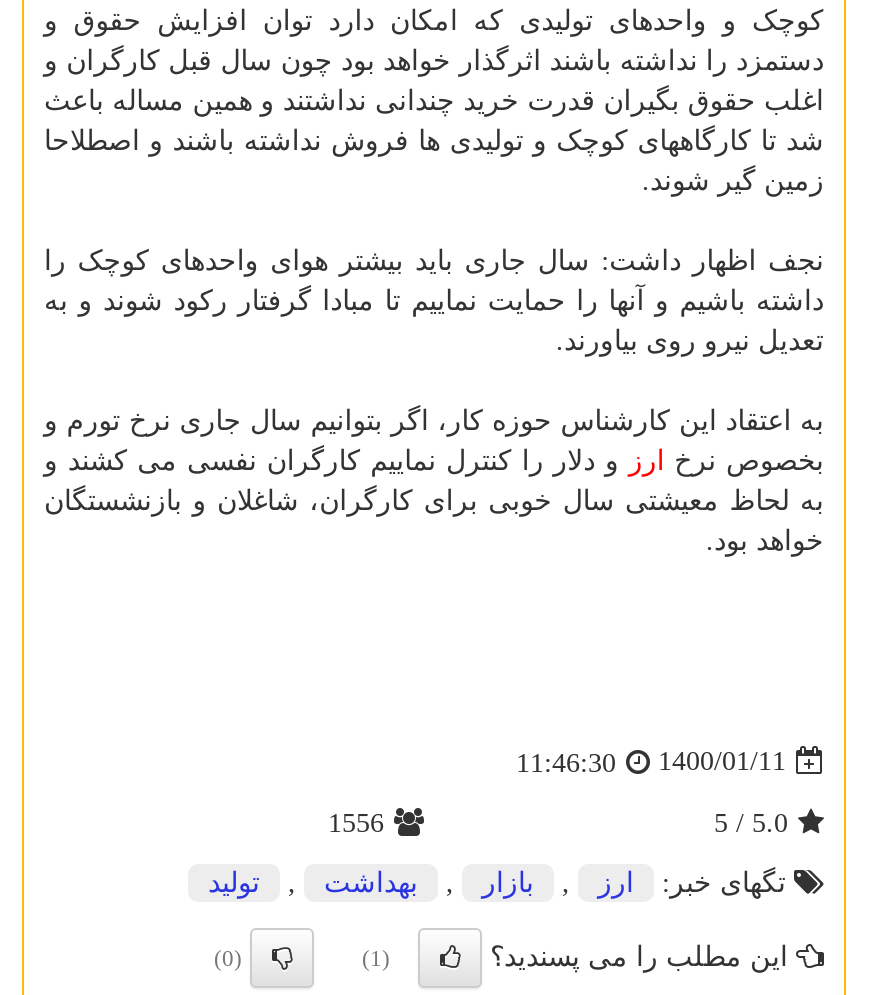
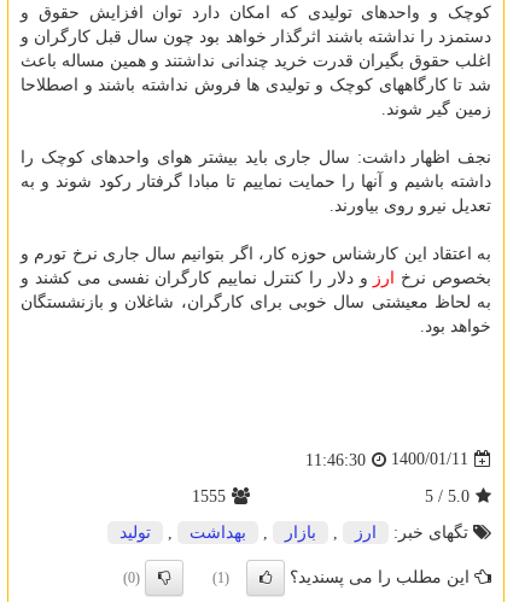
- 1556
+ 1555
